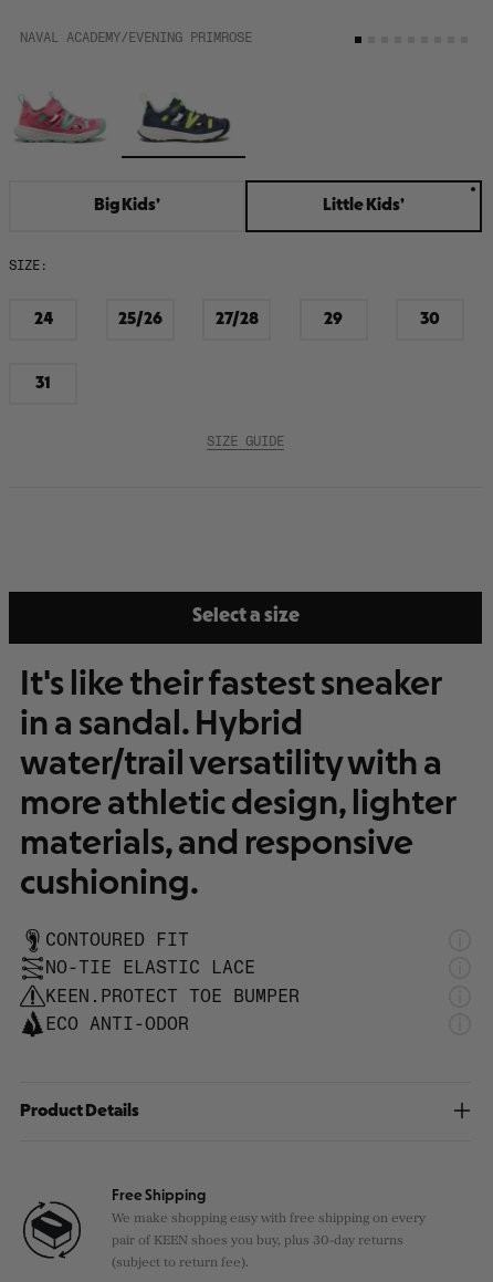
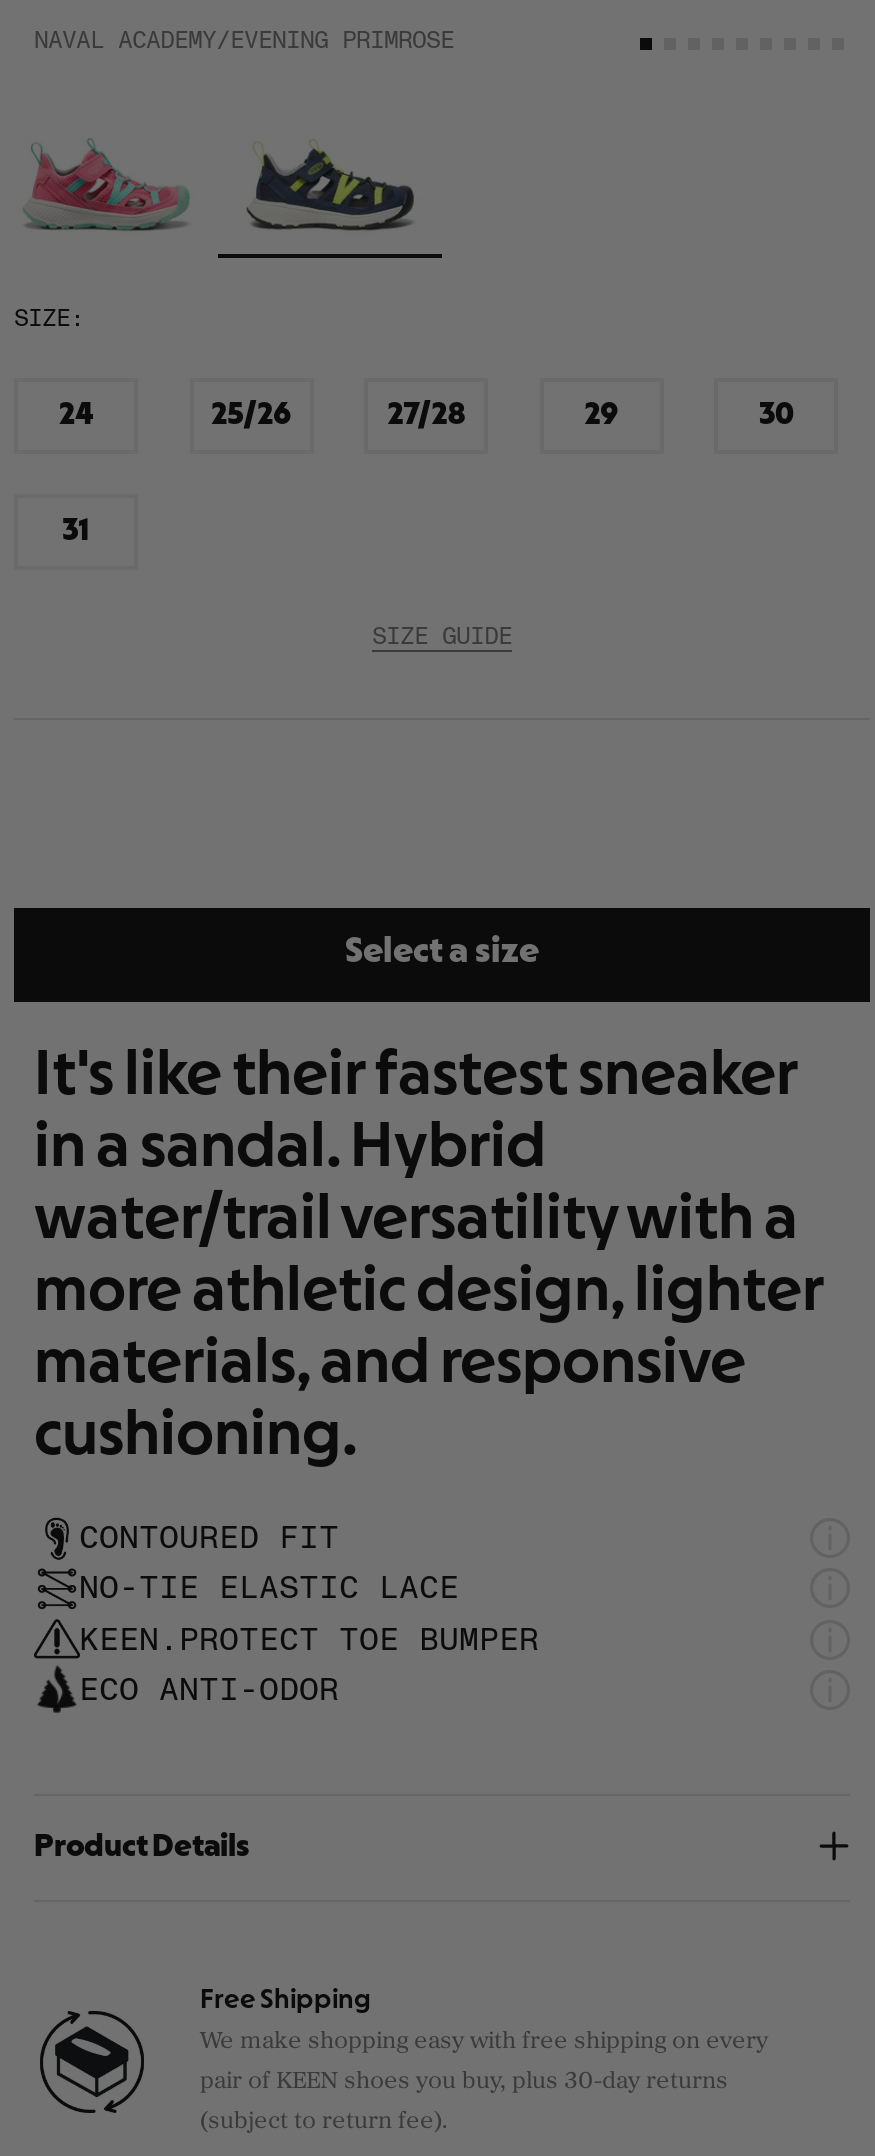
- Big Kids’
- Little Kids’
